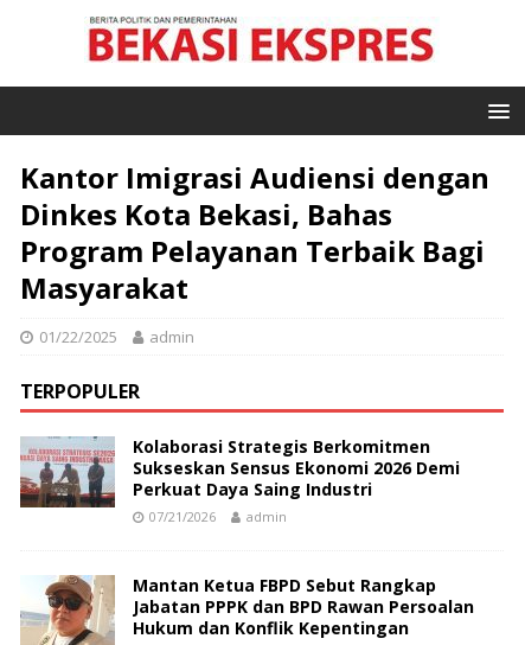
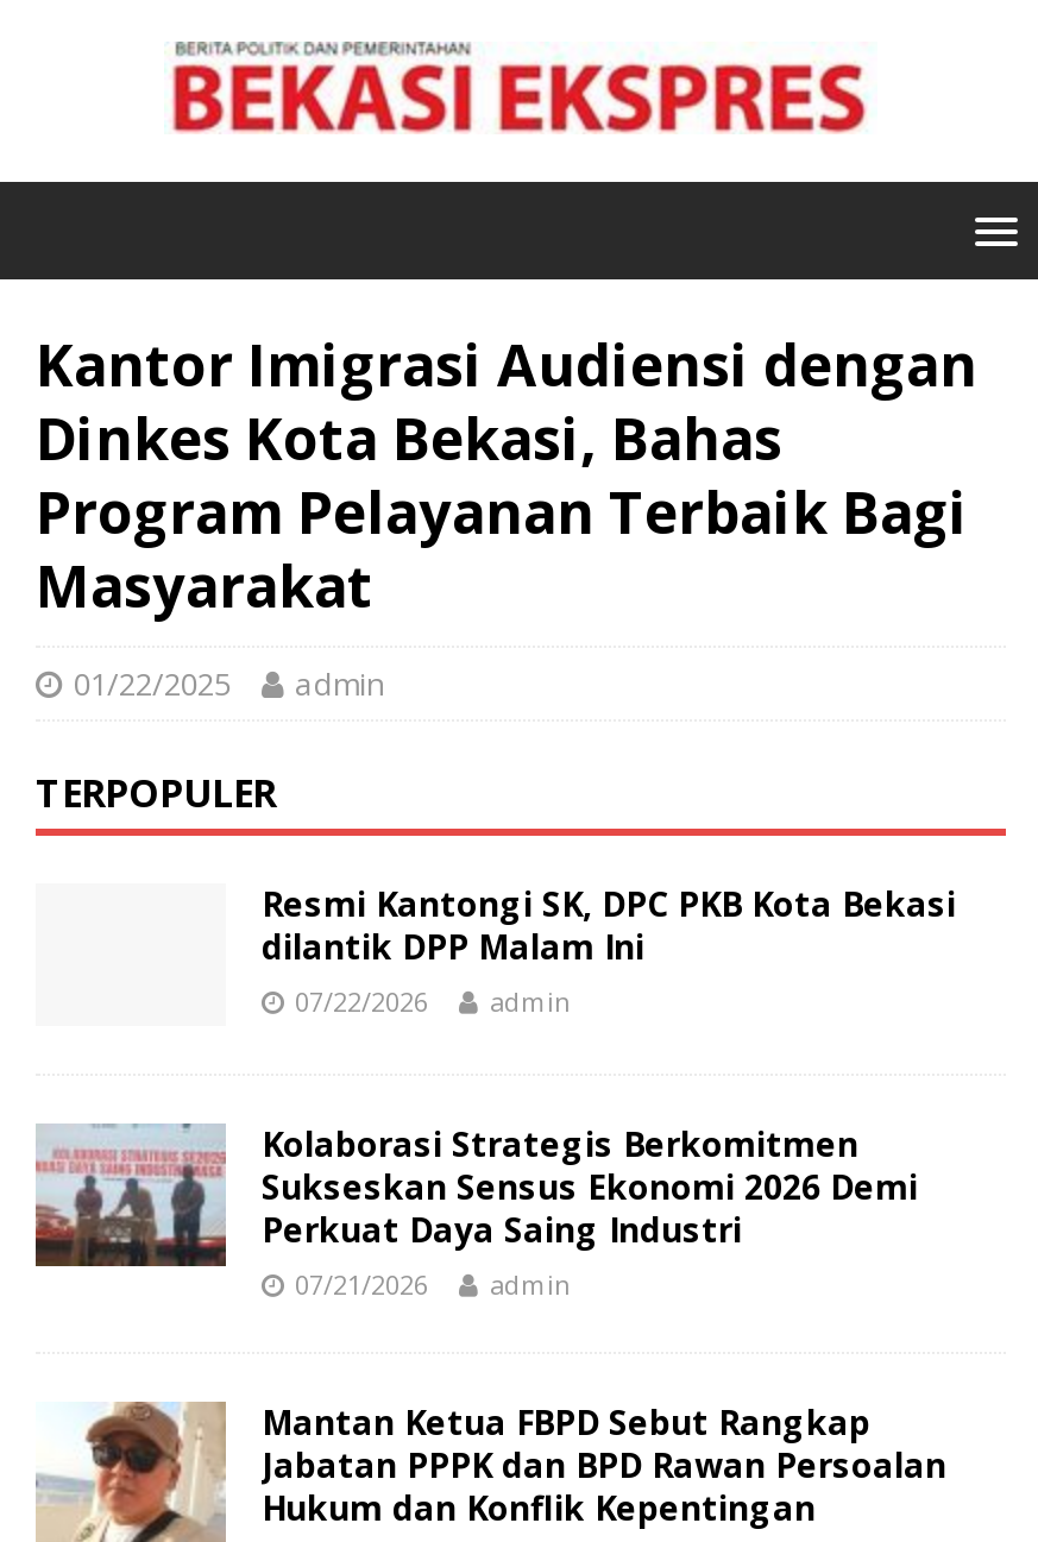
+ Resmi Kantongi SK, DPC PKB Kota Bekasi
+ dilantik DPP Malam Ini
+ 07/22/2026
+ admin
